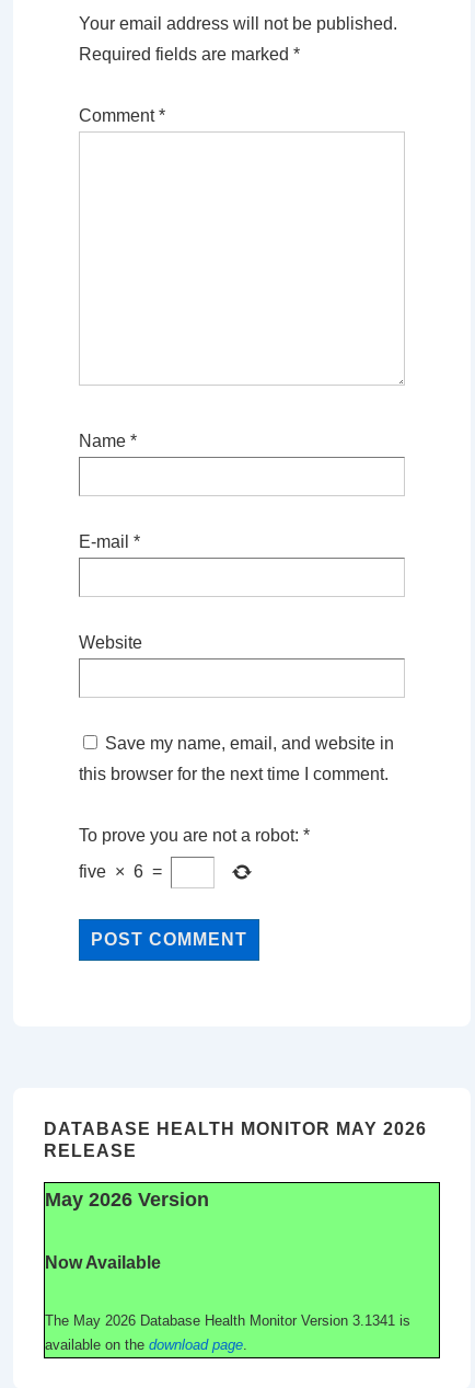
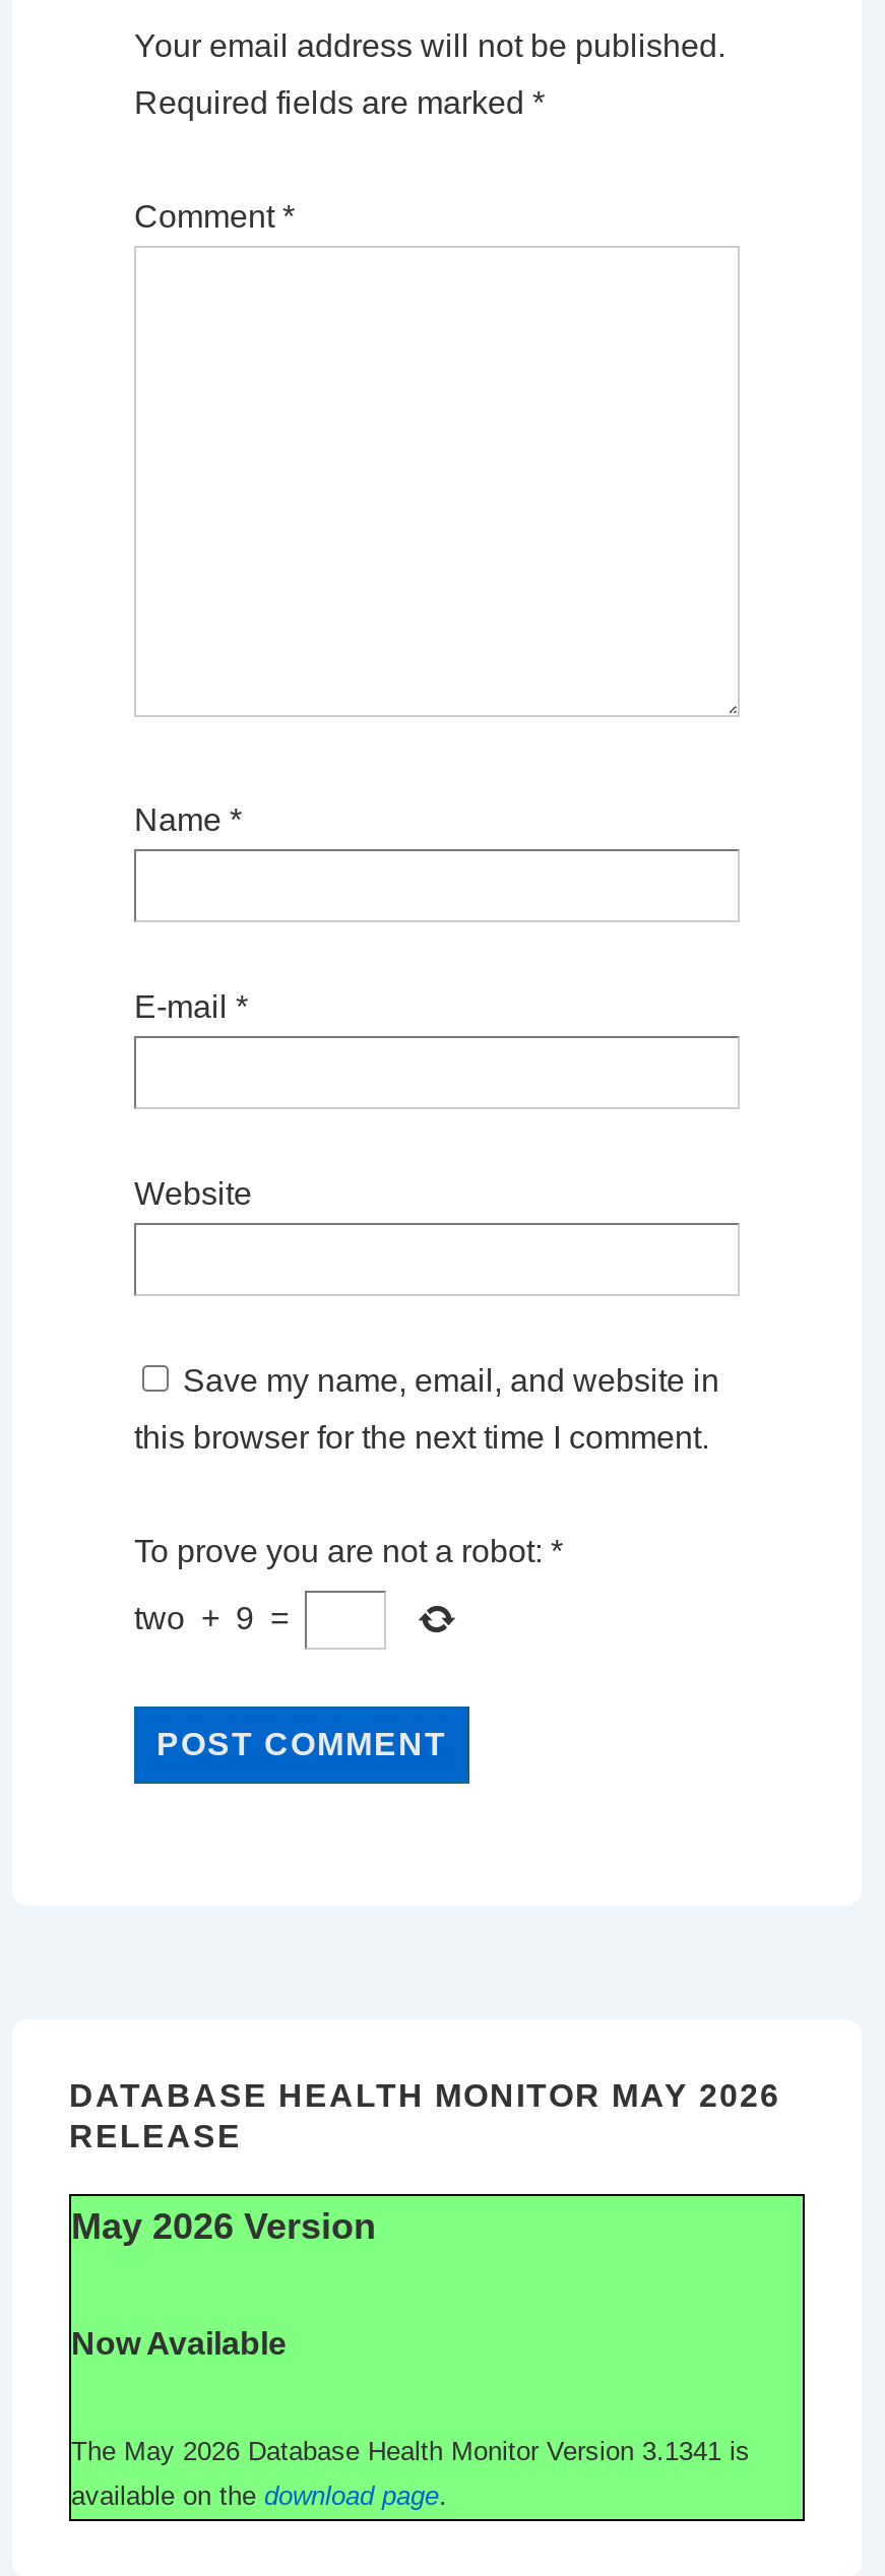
- five × 6 =
+ two + 9 =
